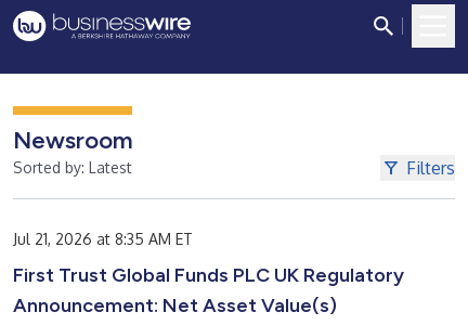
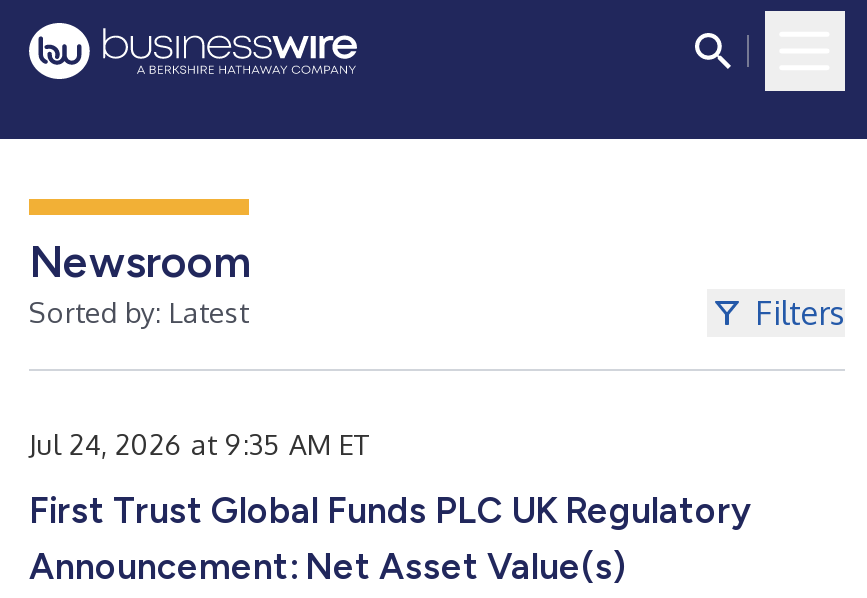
- Jul 21, 2026 at 8:35 AM ET
+ Jul 24, 2026 at 9:35 AM ET
